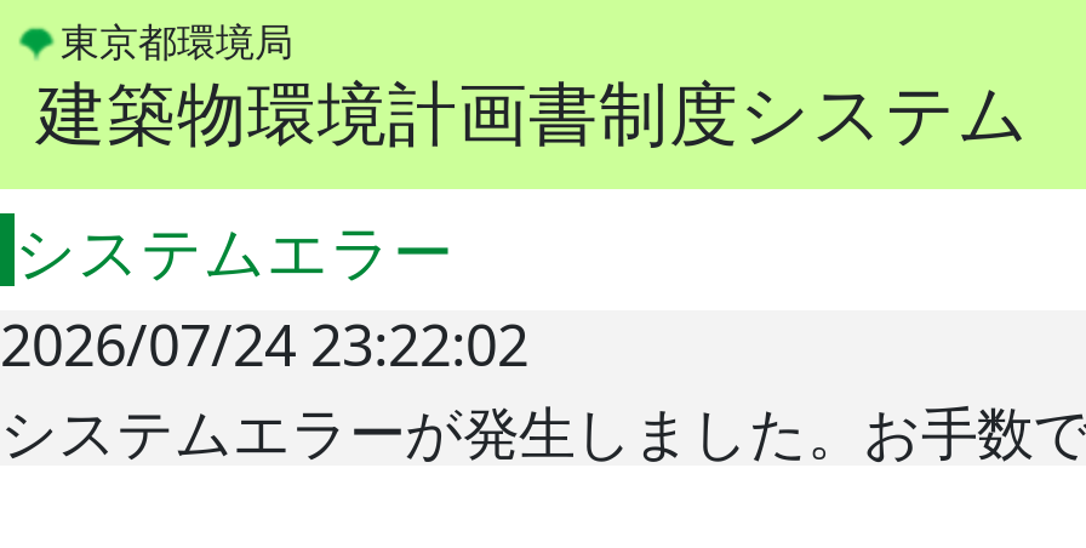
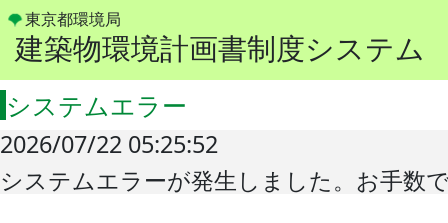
- 2026/07/24 23:22:02
+ 2026/07/22 05:25:52
